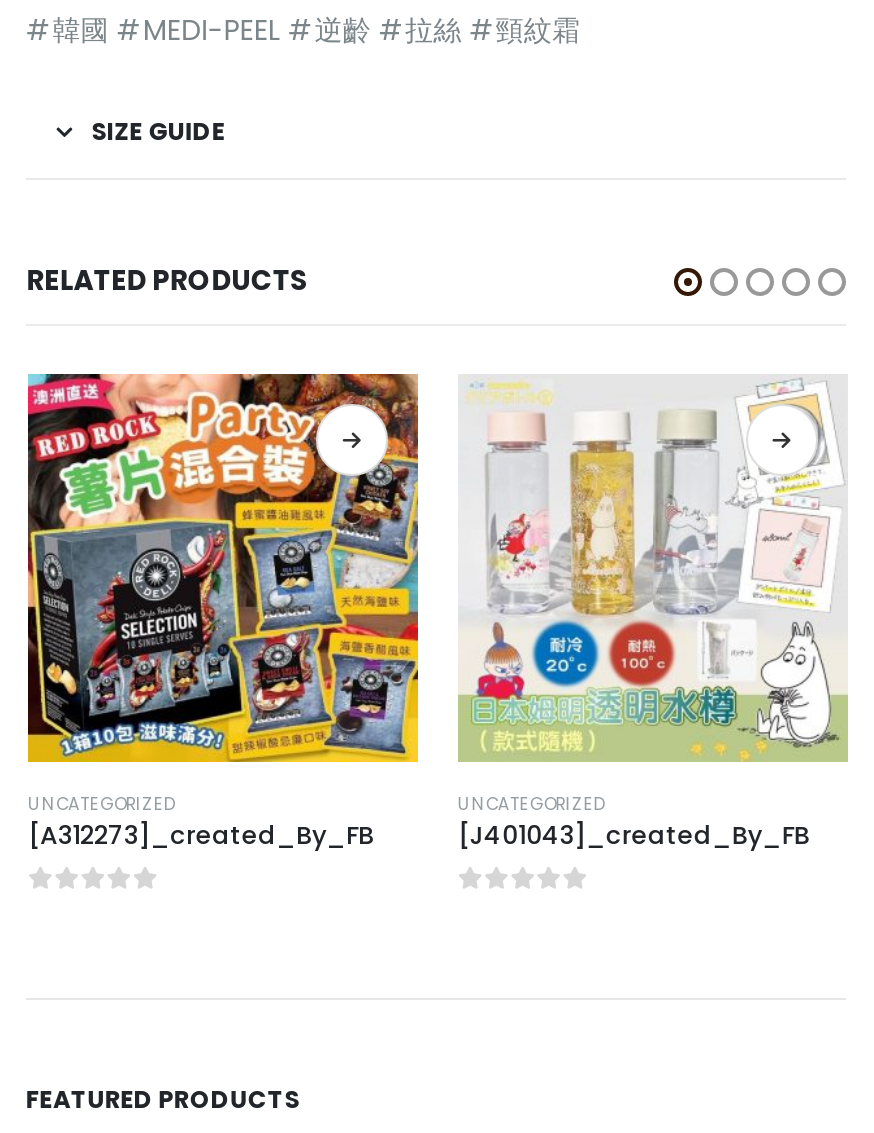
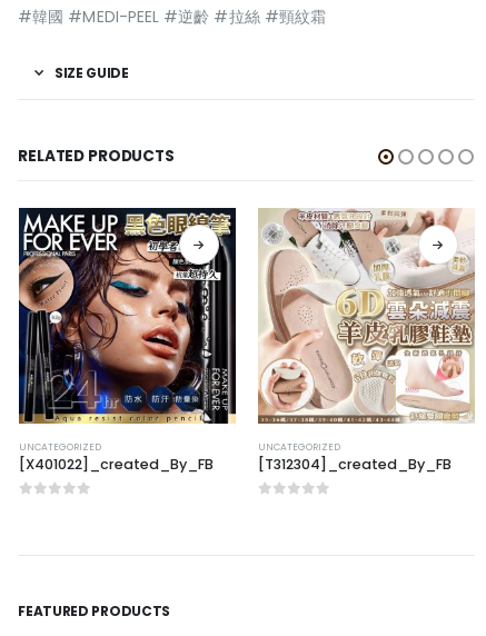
- [image]
- [A312273]_created_By_FB
+ [image]
+ [X401022]_created_By_FB

- [image]
- [J401043]_created_By_FB
+ [image]
+ [T312304]_created_By_FB
